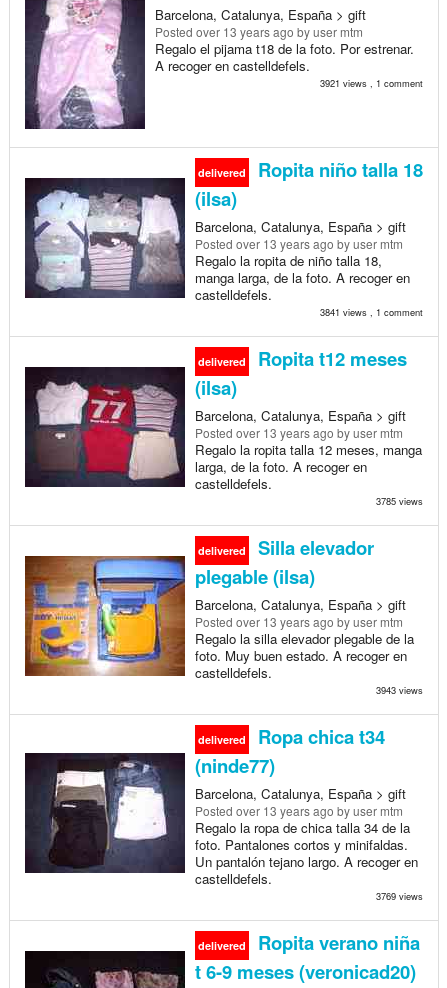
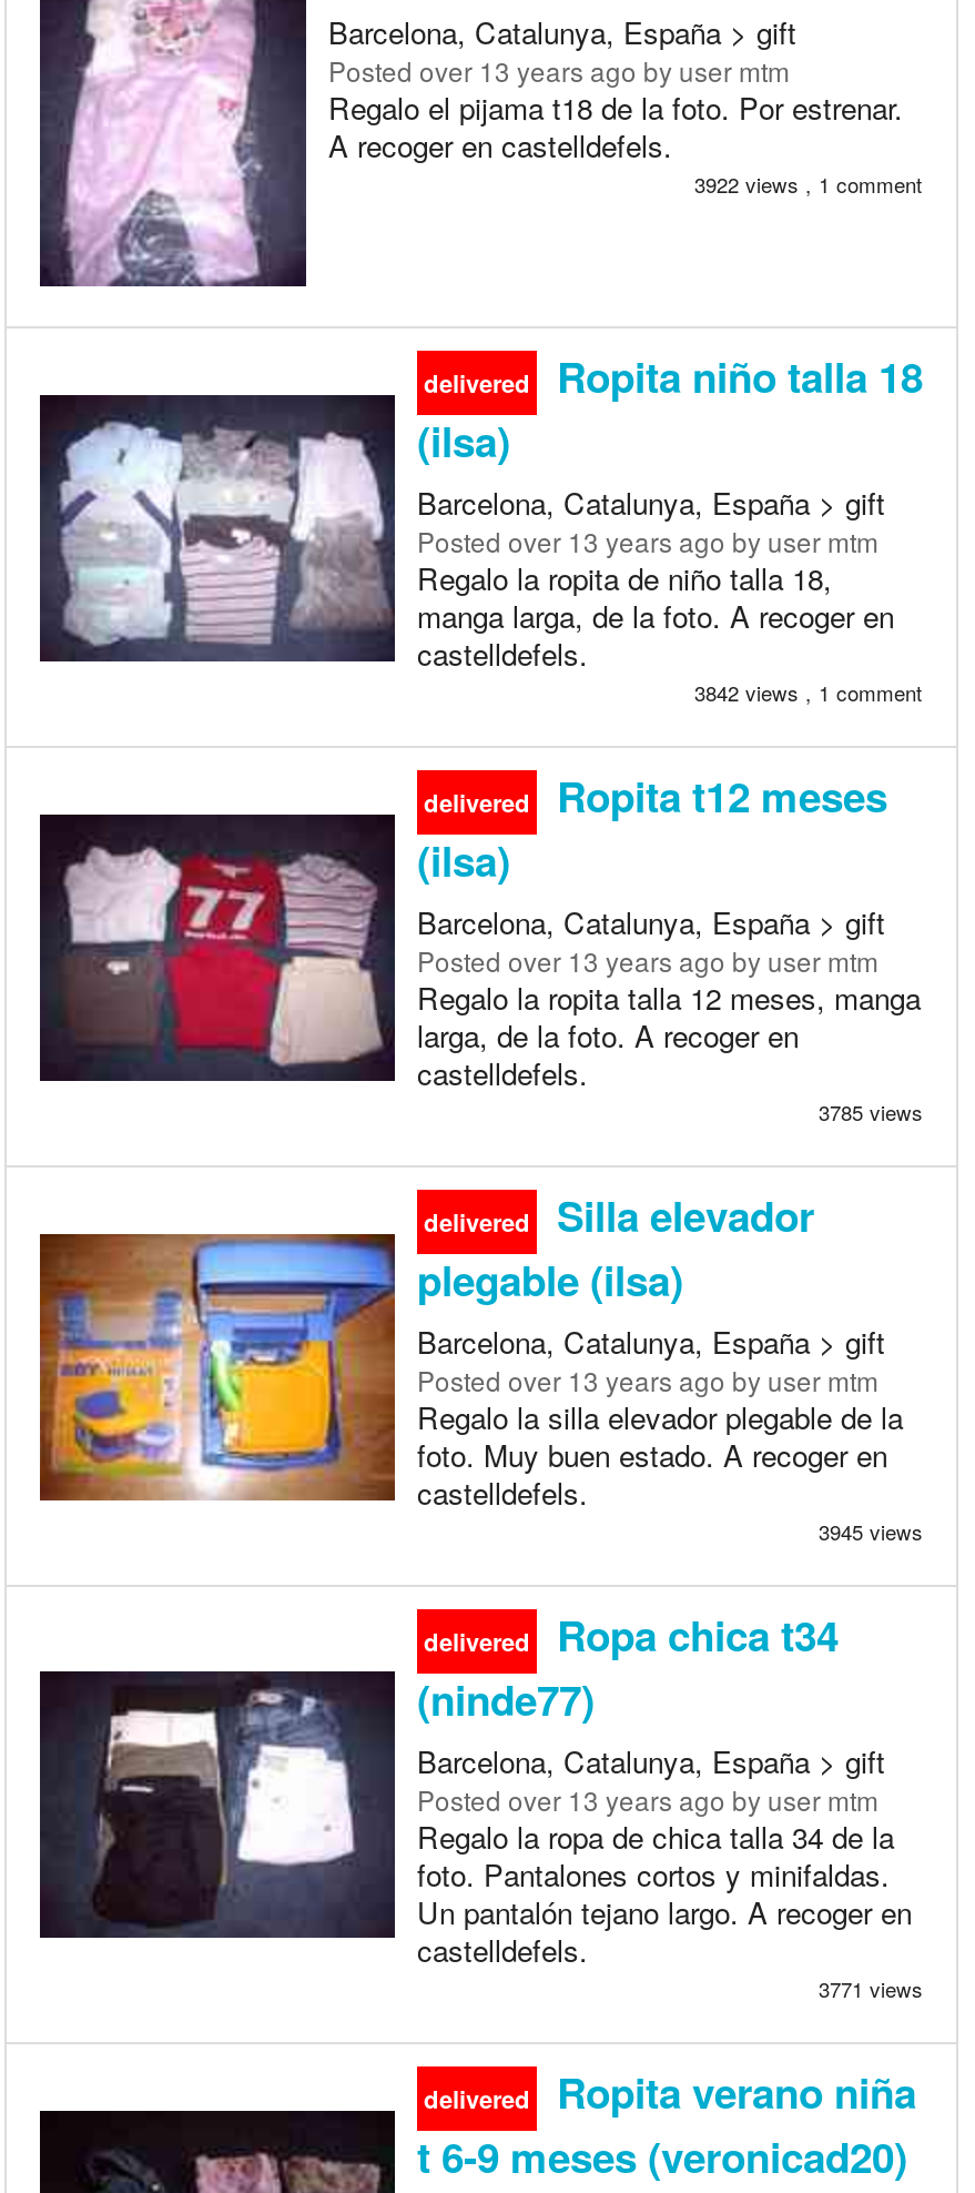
- 3921 views , 1 comment
+ 3922 views , 1 comment

- 3841 views , 1 comment
+ 3842 views , 1 comment

- 3943 views
+ 3945 views

- 3769 views
+ 3771 views
